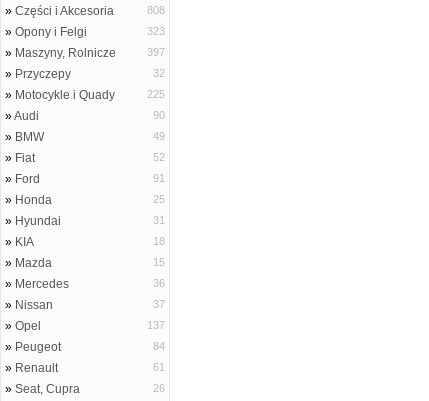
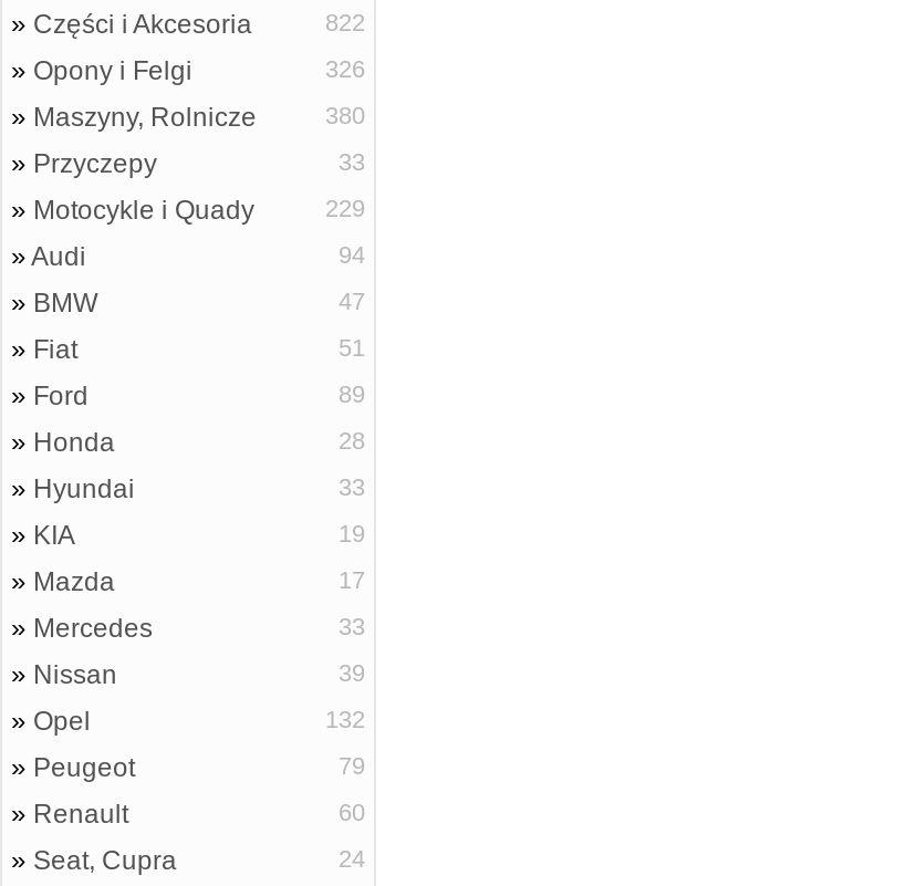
- 808
+ 822

- 323
+ 326

- 397
+ 380

- 32
+ 33

- 225
+ 229

- 90
+ 94

- 49
+ 47

- 52
+ 51

- 91
+ 89

- 25
+ 28

- 31
+ 33

- 18
+ 19

- 15
+ 17

- 36
+ 33

- 37
+ 39

- 137
+ 132

- 84
+ 79

- 61
+ 60

- 26
+ 24
